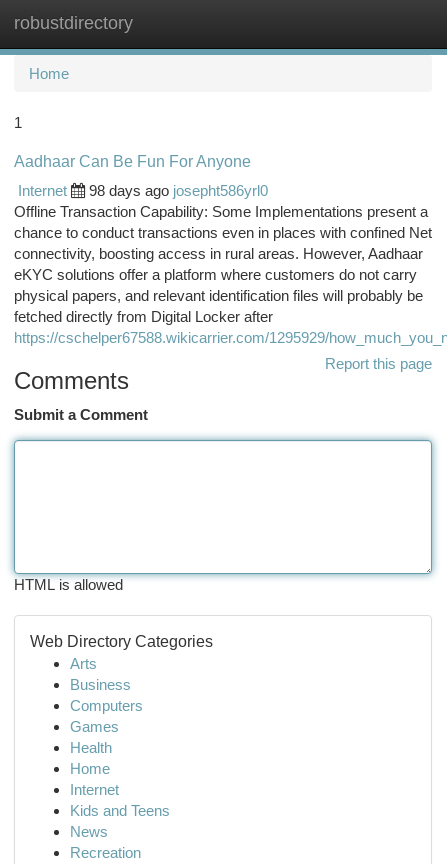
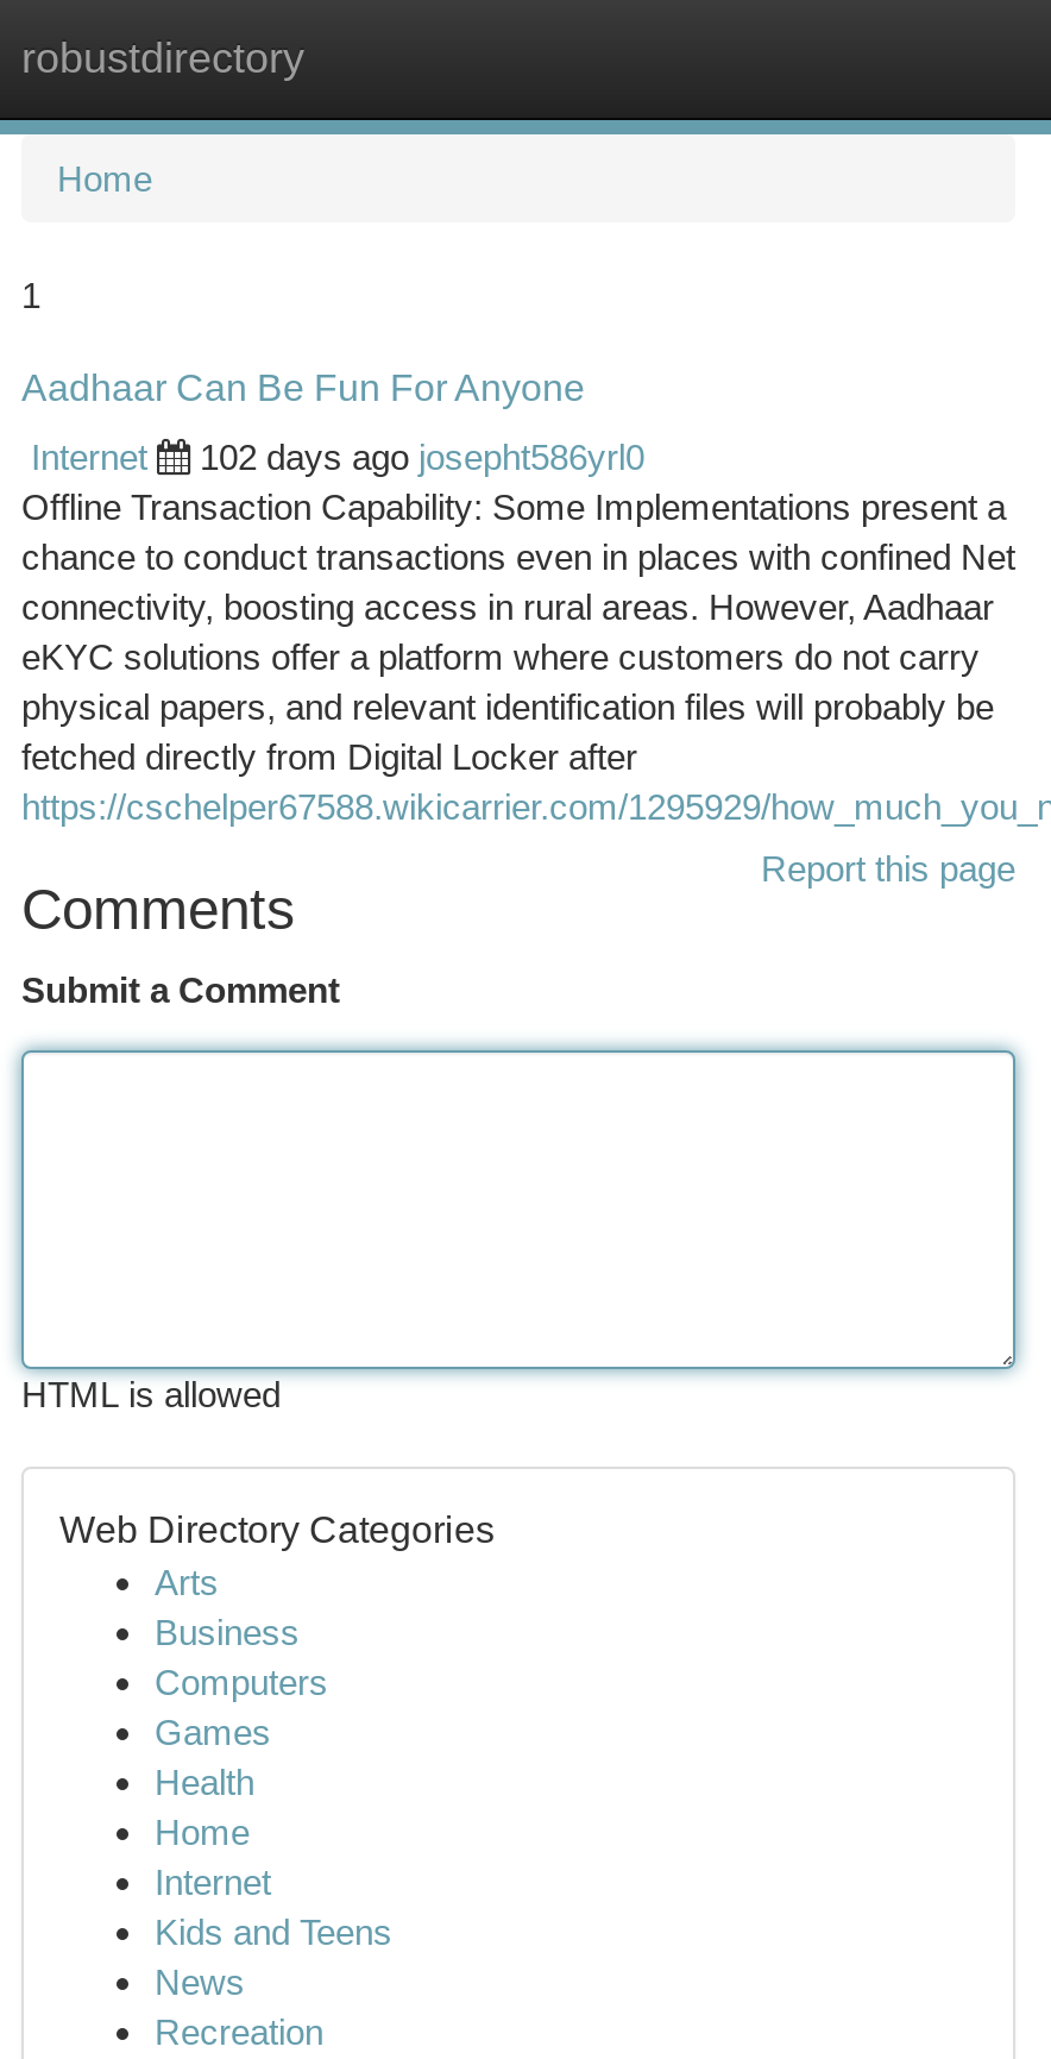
- 98 days ago josepht586yrl0
+ 102 days ago josepht586yrl0
